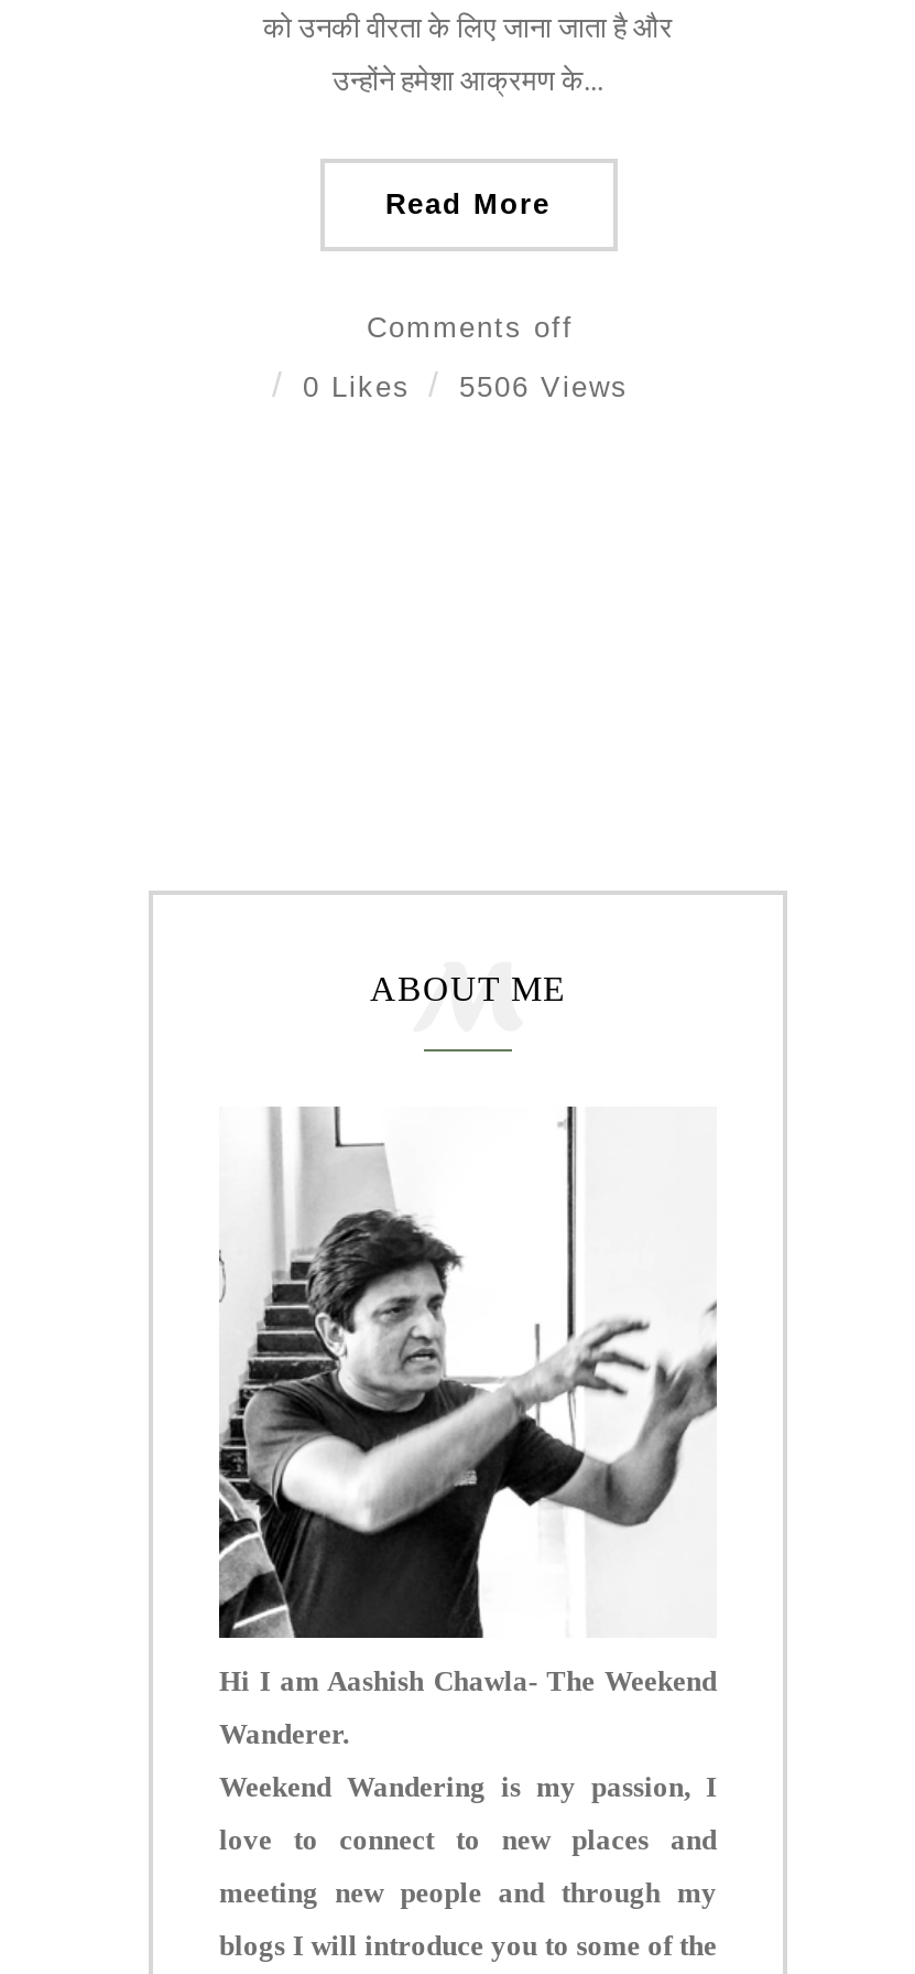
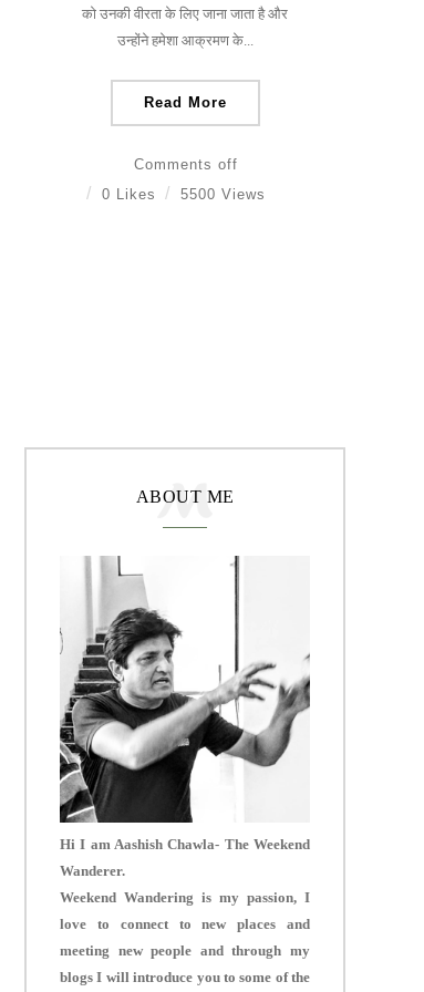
- 0 Likes 5506 Views
+ 0 Likes 5500 Views
